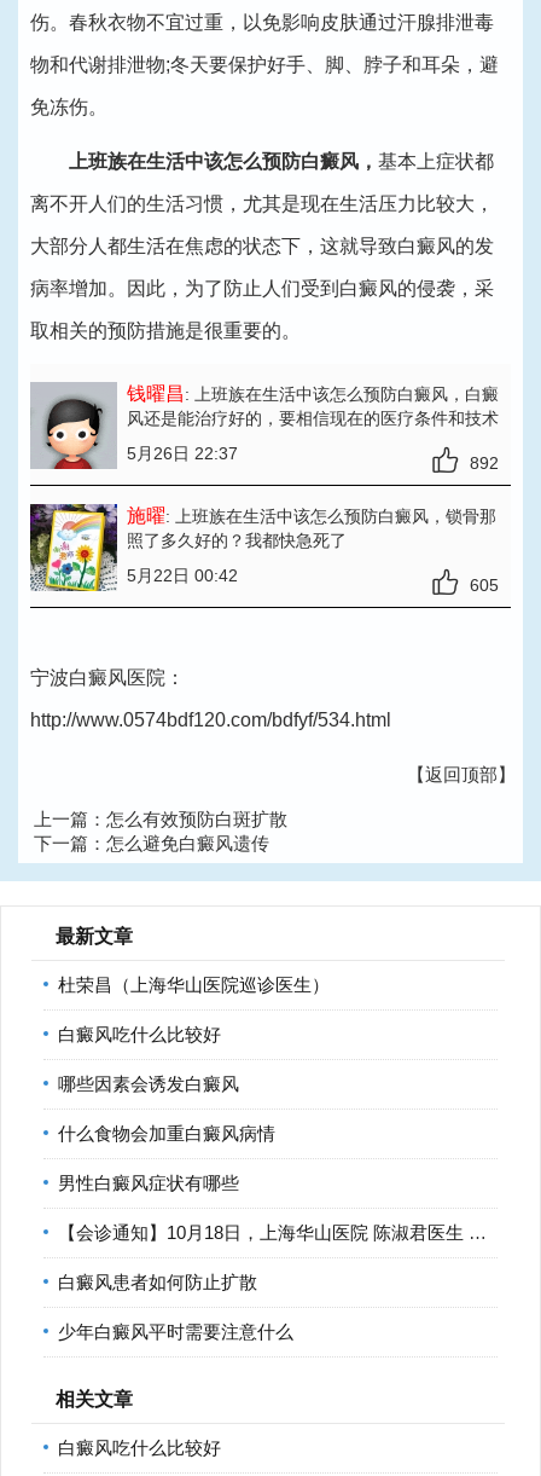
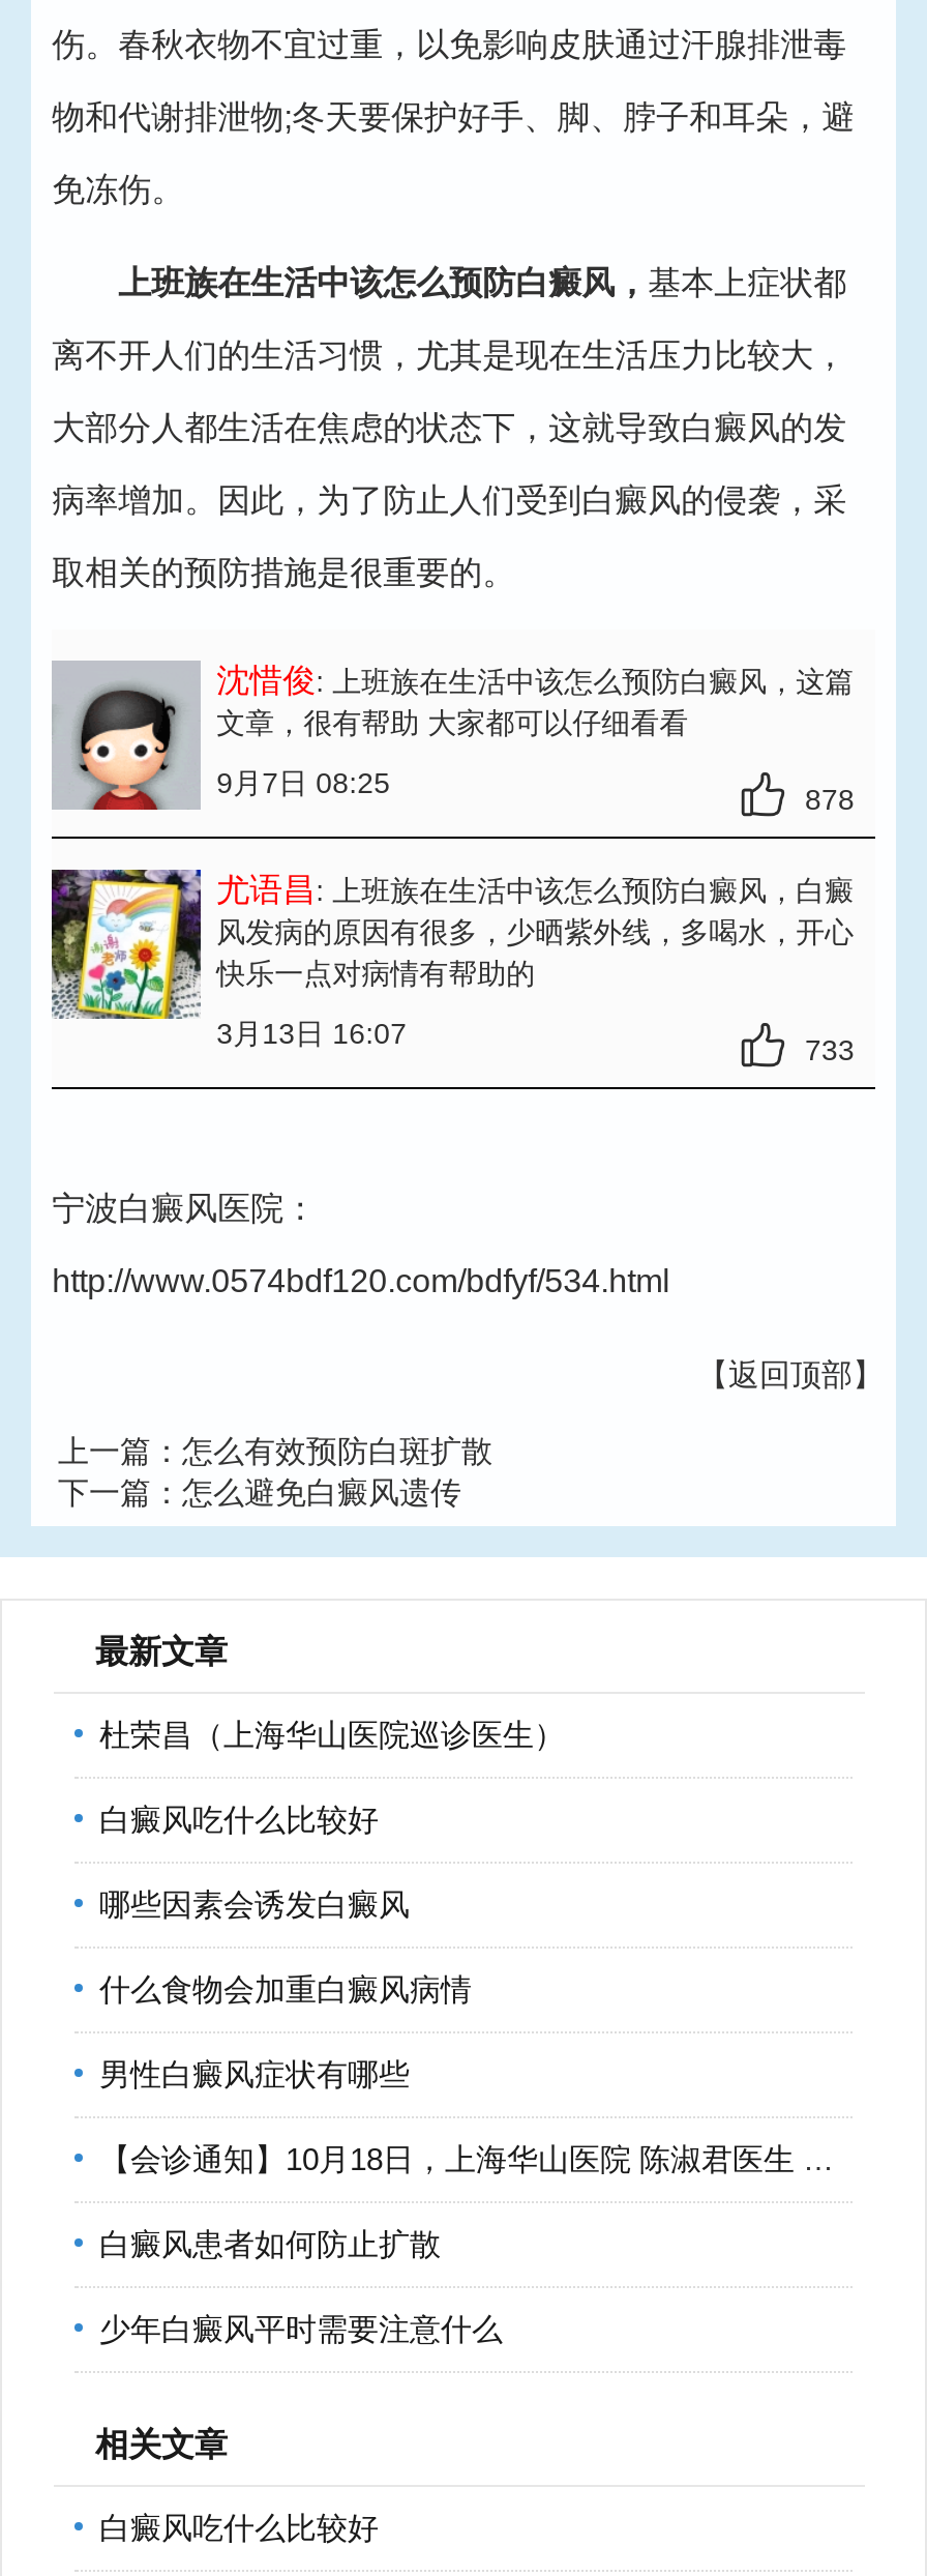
- 钱曜昌: 上班族在生活中该怎么预防白癜风，白癜
- 风还是能治疗好的，要相信现在的医疗条件和技术
+ 沈惜俊: 上班族在生活中该怎么预防白癜风，这篇
+ 文章，很有帮助 大家都可以仔细看看

- 5月26日 22:37
- 892
+ 9月7日 08:25
+ 878

- 施曜: 上班族在生活中该怎么预防白癜风，锁骨那
- 照了多久好的？我都快急死了
+ 尤语昌: 上班族在生活中该怎么预防白癜风，白癜
+ 风发病的原因有很多，少晒紫外线，多喝水，开心
+ 快乐一点对病情有帮助的

- 5月22日 00:42
- 605
+ 3月13日 16:07
+ 733
